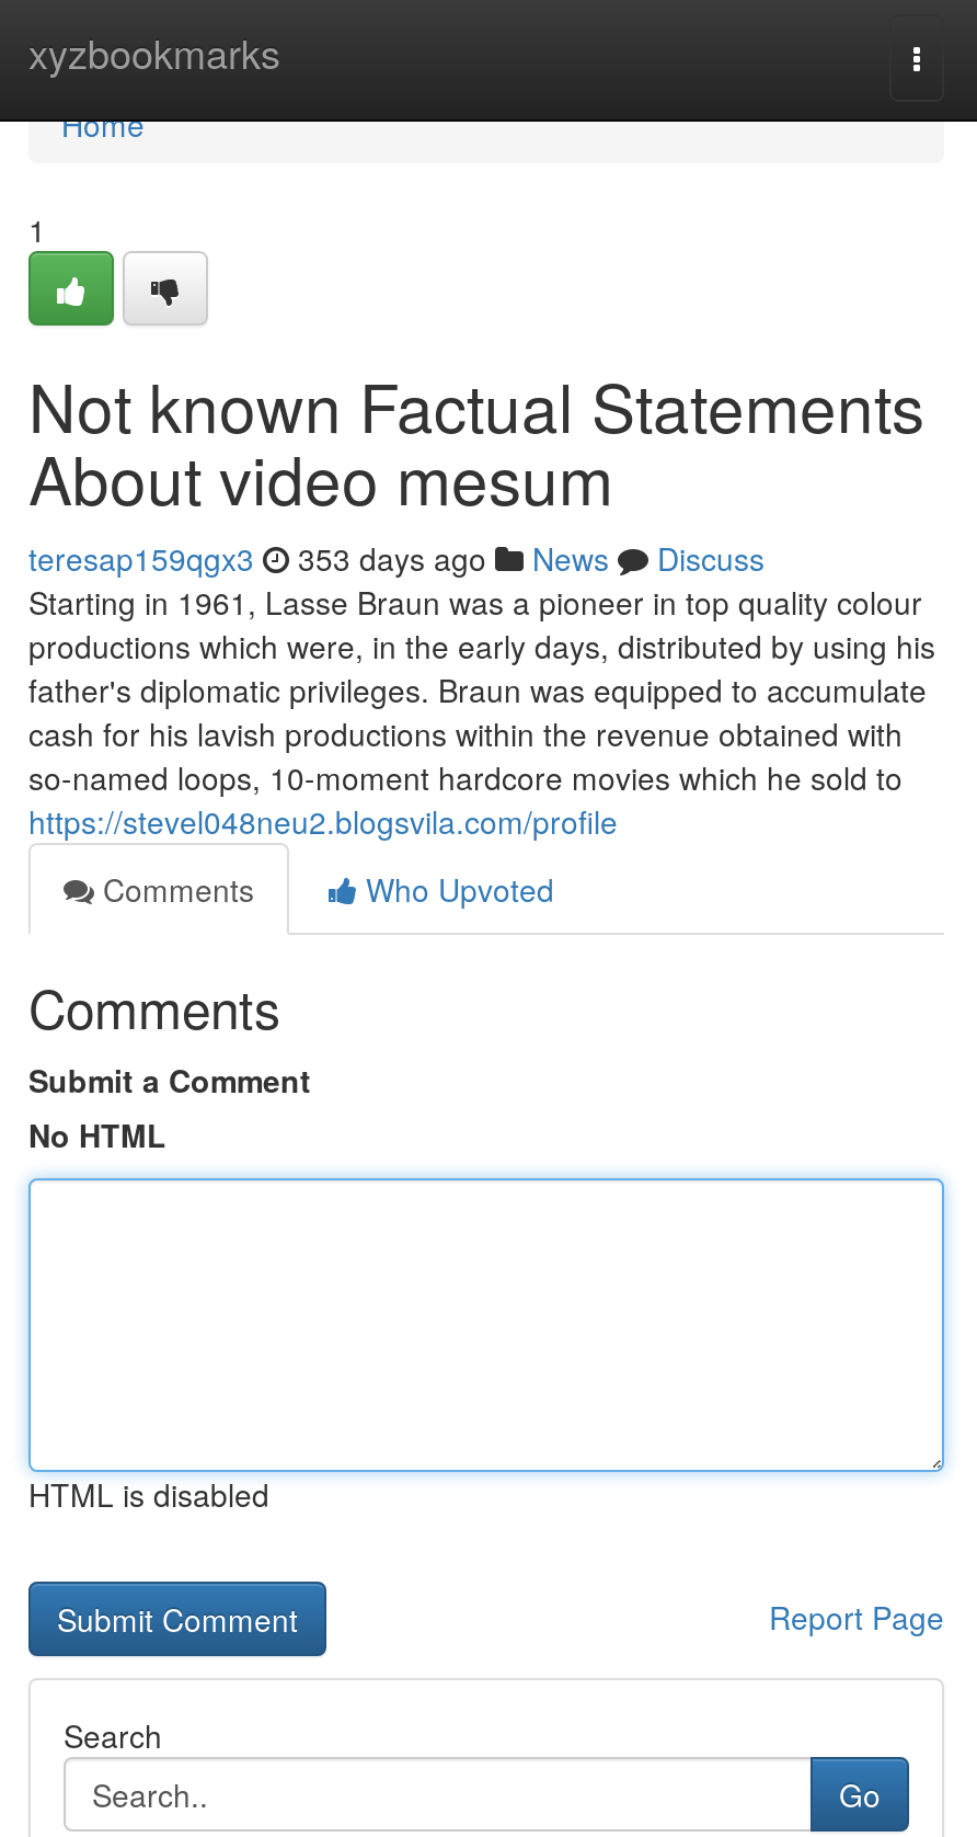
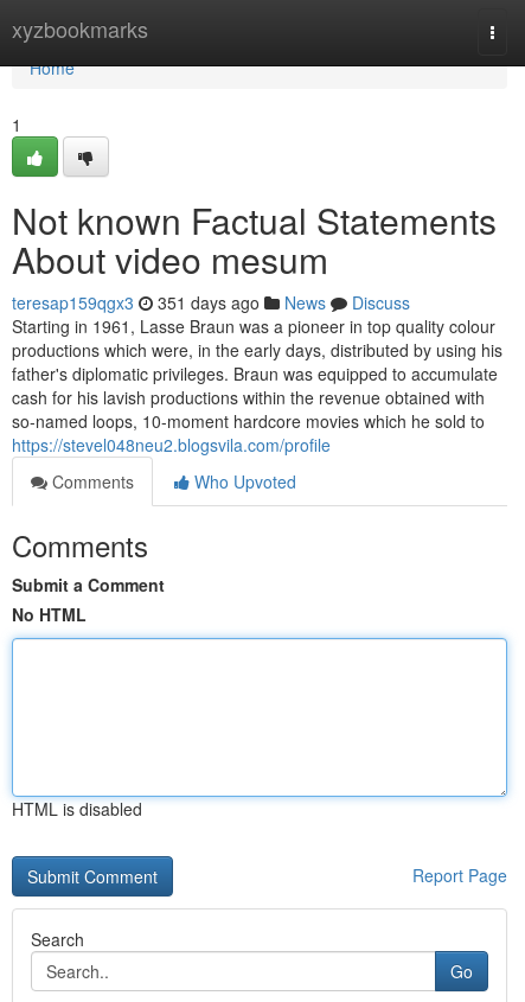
- teresap159qgx3 353 days ago News Discuss
+ teresap159qgx3 351 days ago News Discuss
